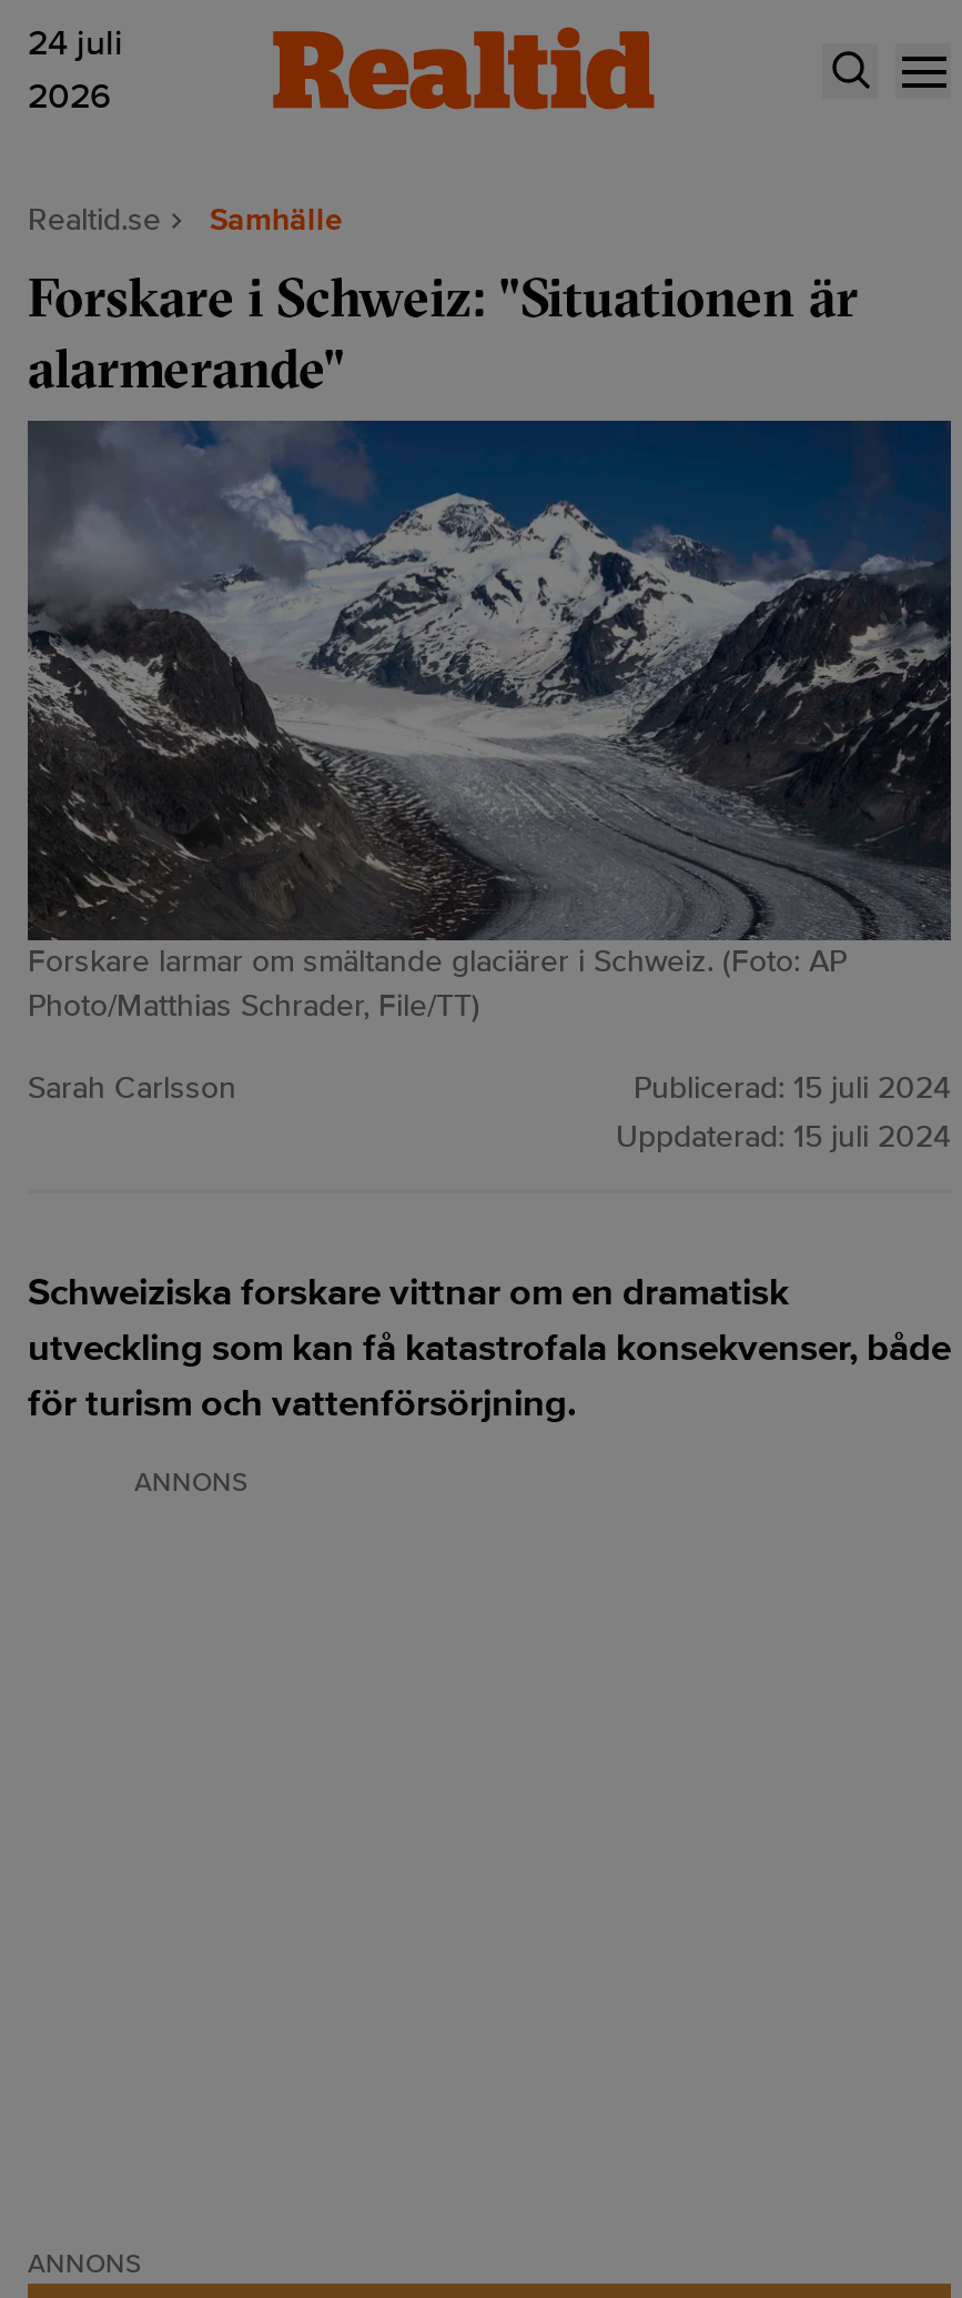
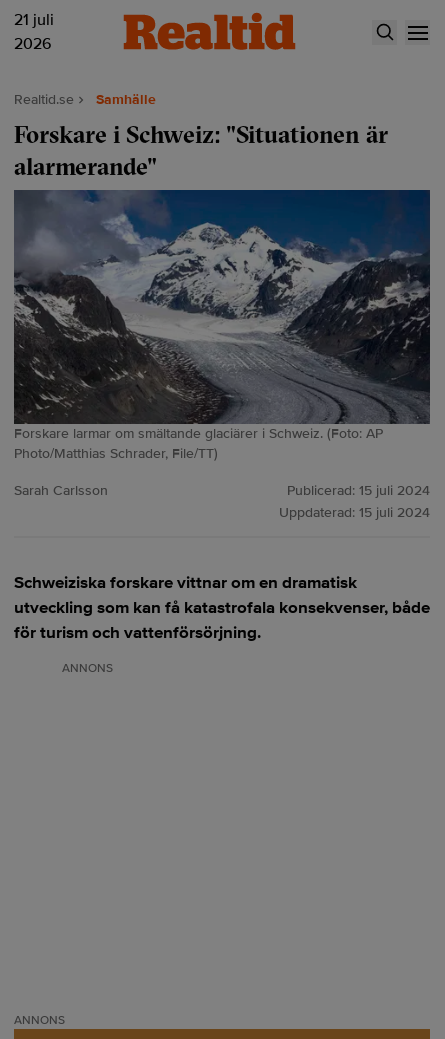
- 24 juli
+ 21 juli
